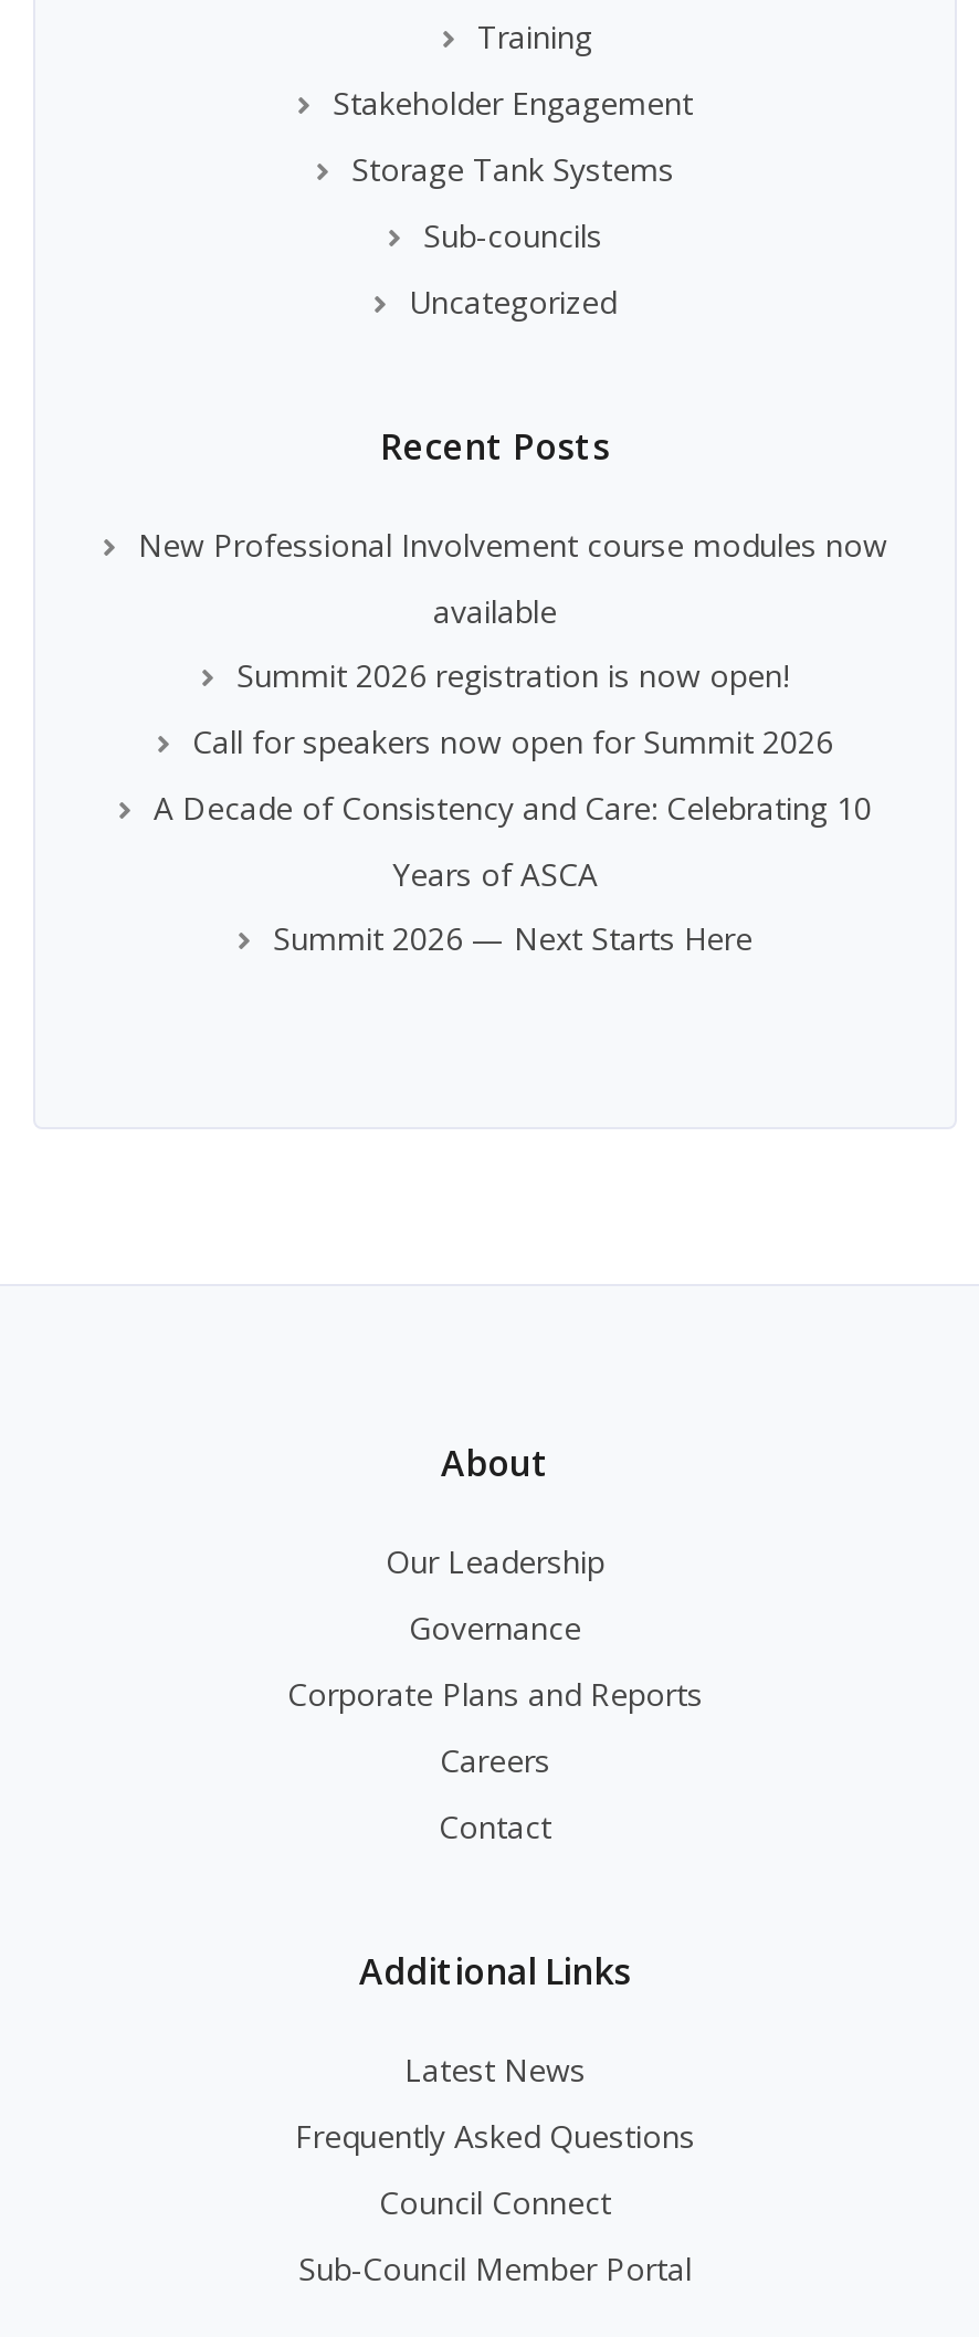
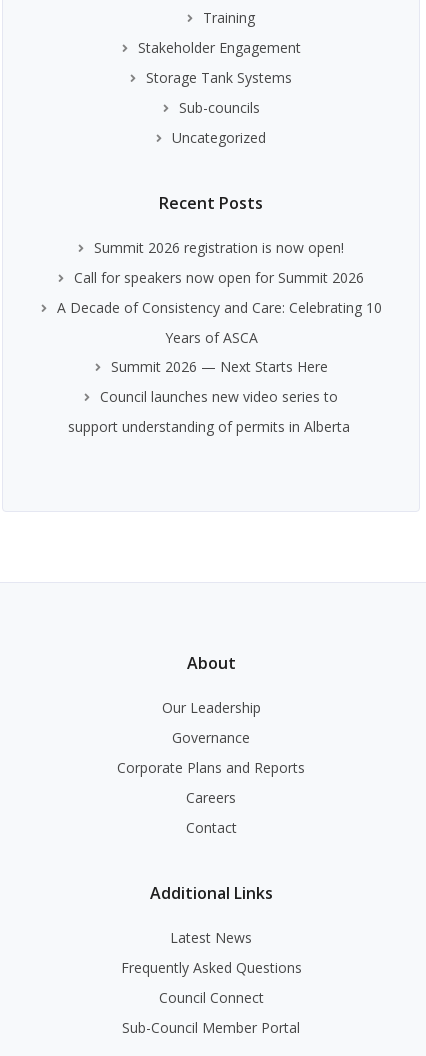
- New Professional Involvement course modules now
- available

moved up: Summit 2026 registration is now open! | Call for speakers now open for Summit 2026 | A Decade of Consistency and Care: Celebrating 10 | Years of ASCA | Summit 2026 — Next Starts Here

+ Council launches new video series to
+ support understanding of permits in Alberta
